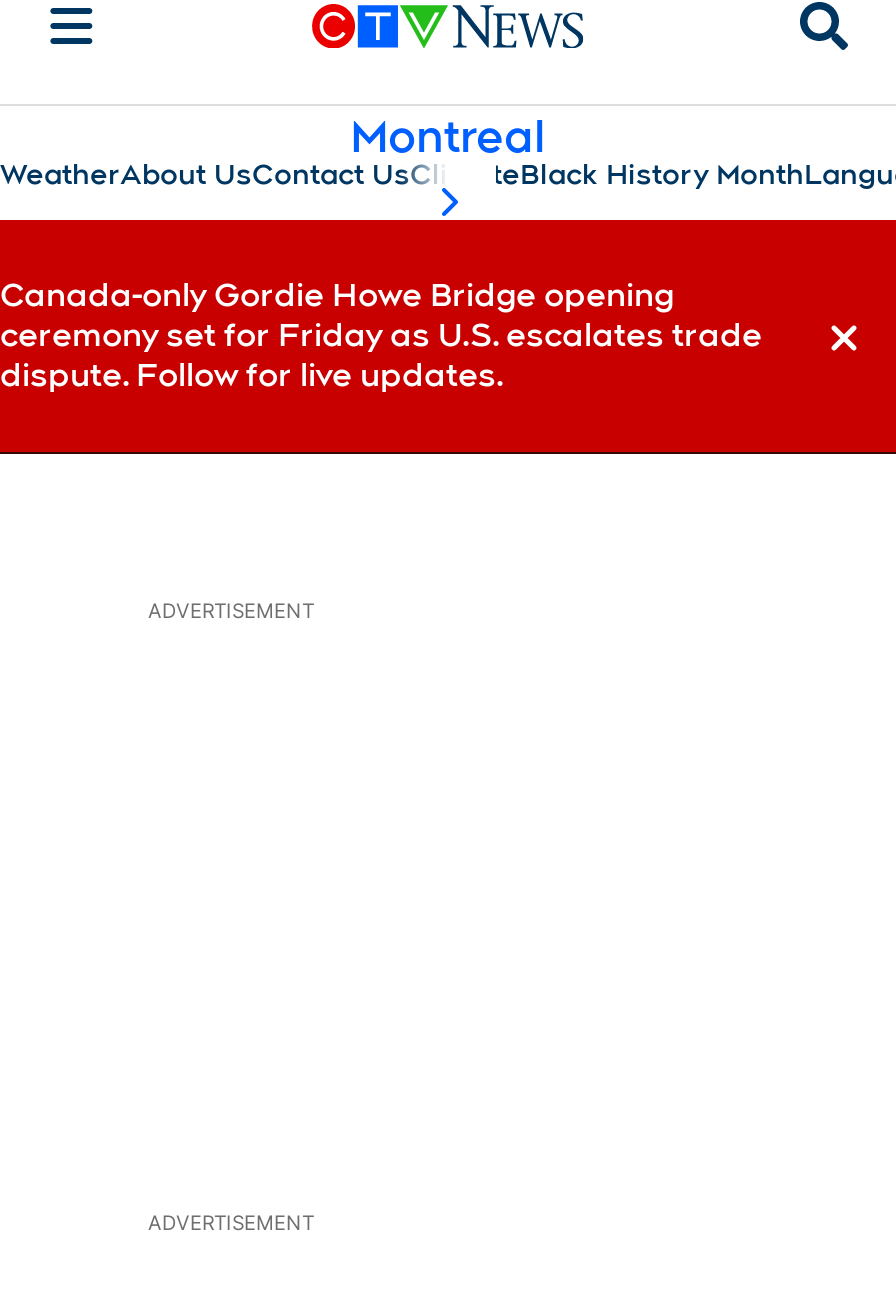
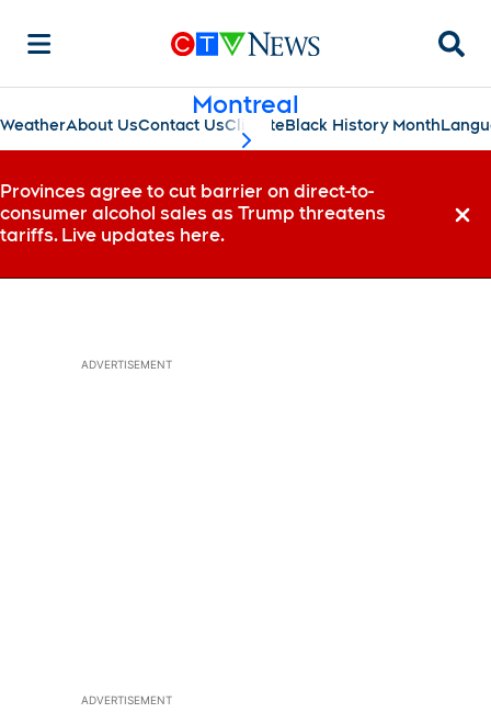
- Canada-only Gordie Howe Bridge opening
- ceremony set for Friday as U.S. escalates trade
- dispute. Follow for live updates.
+ Provinces agree to cut barrier on direct-to-
+ consumer alcohol sales as Trump threatens
+ tariffs. Live updates here.
